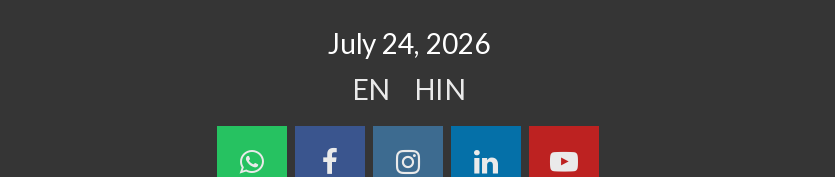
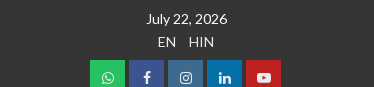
- July 24, 2026
+ July 22, 2026
